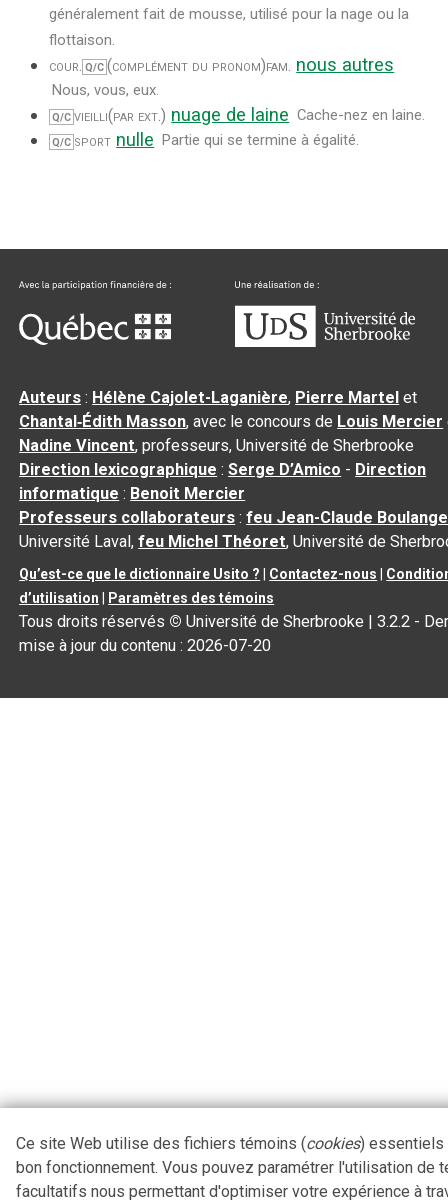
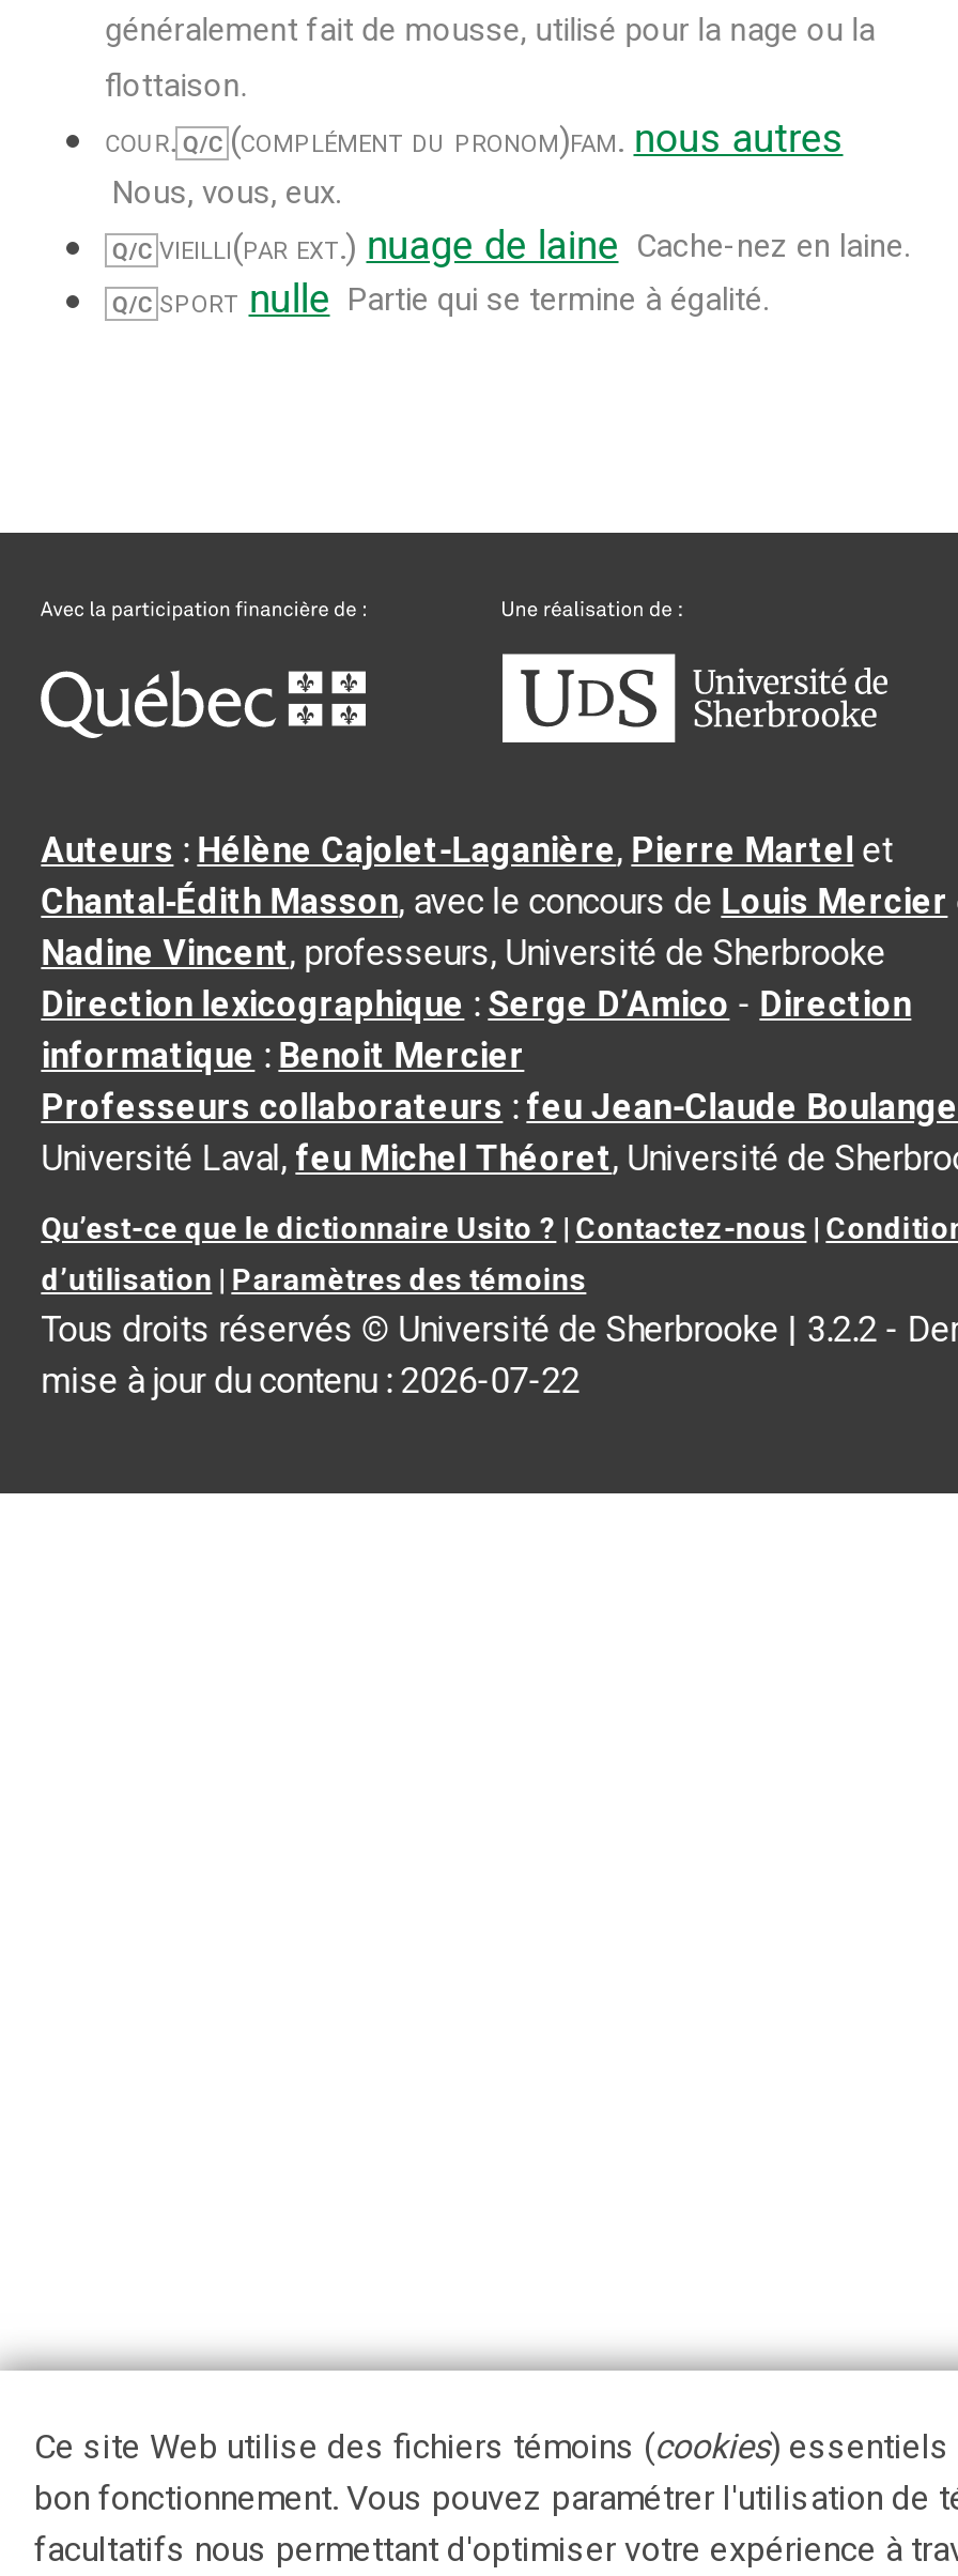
- mise à jour du contenu : 2026-07-20
+ mise à jour du contenu : 2026-07-22
